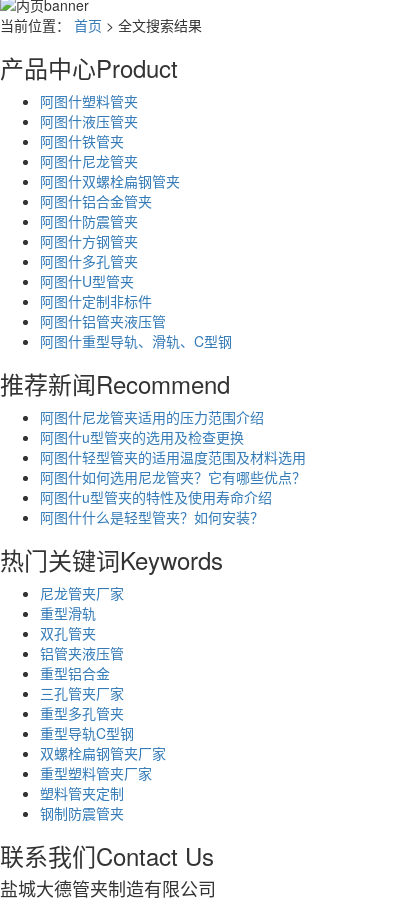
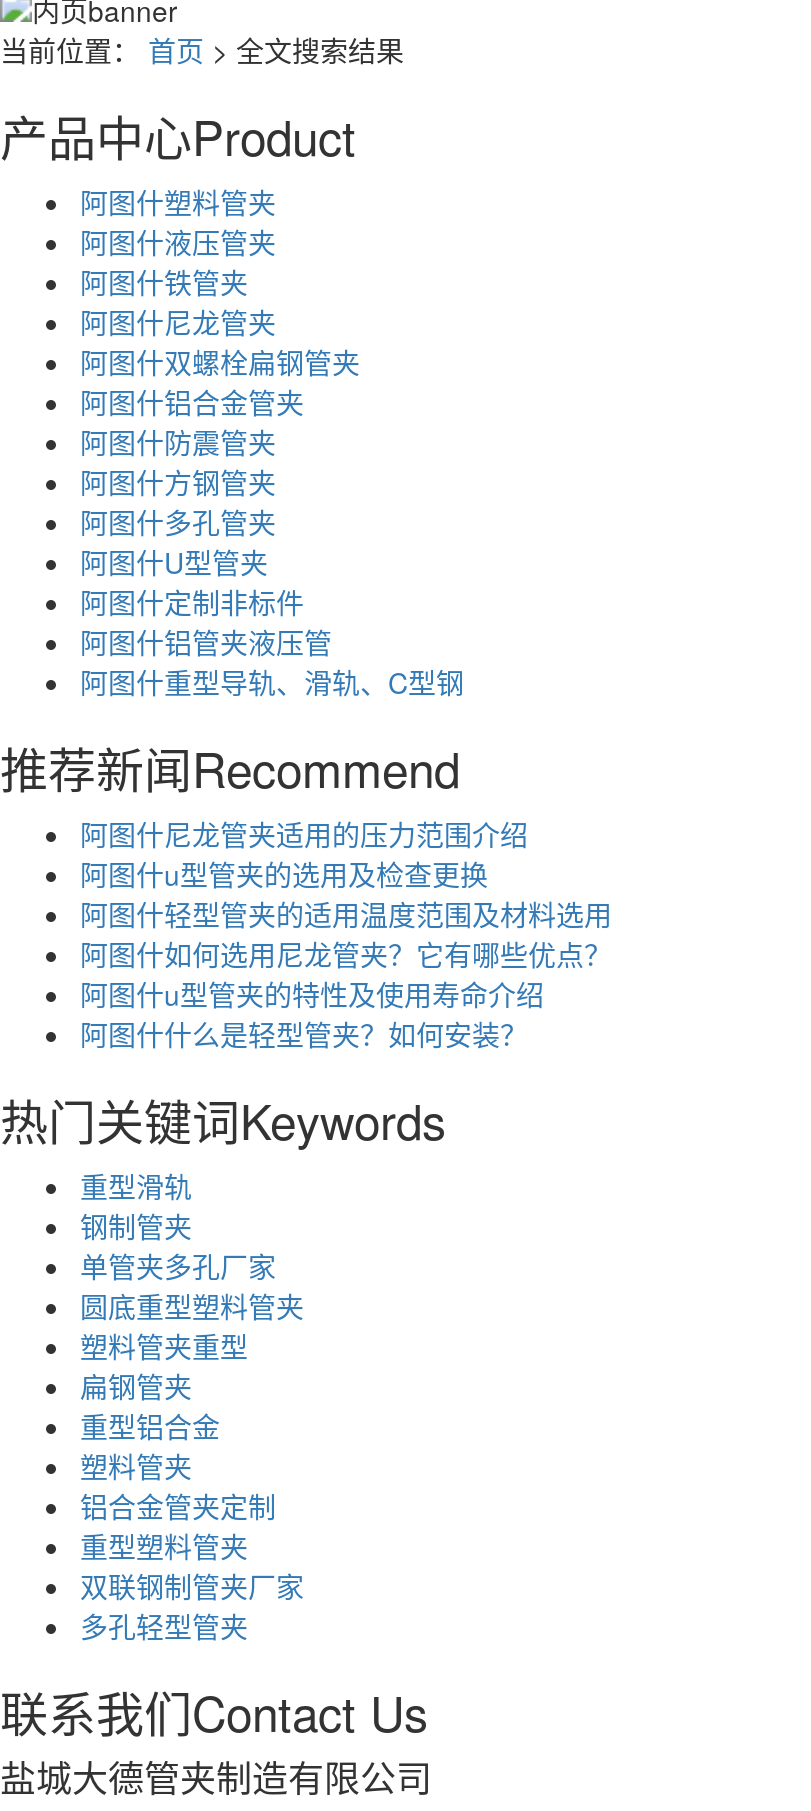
- 尼龙管夹厂家

moved up: 重型滑轨

- 双孔管夹
- 铝管夹液压管
+ 钢制管夹
+ 单管夹多孔厂家
+ 圆底重型塑料管夹
+ 塑料管夹重型
+ 扁钢管夹

moved down: 重型铝合金

- 三孔管夹厂家
- 重型多孔管夹
- 重型导轨C型钢
- 双螺栓扁钢管夹厂家
- 重型塑料管夹厂家
- 塑料管夹定制
- 钢制防震管夹
+ 塑料管夹
+ 铝合金管夹定制
+ 重型塑料管夹
+ 双联钢制管夹厂家
+ 多孔轻型管夹
